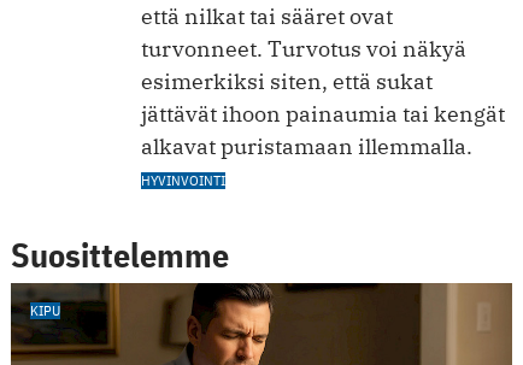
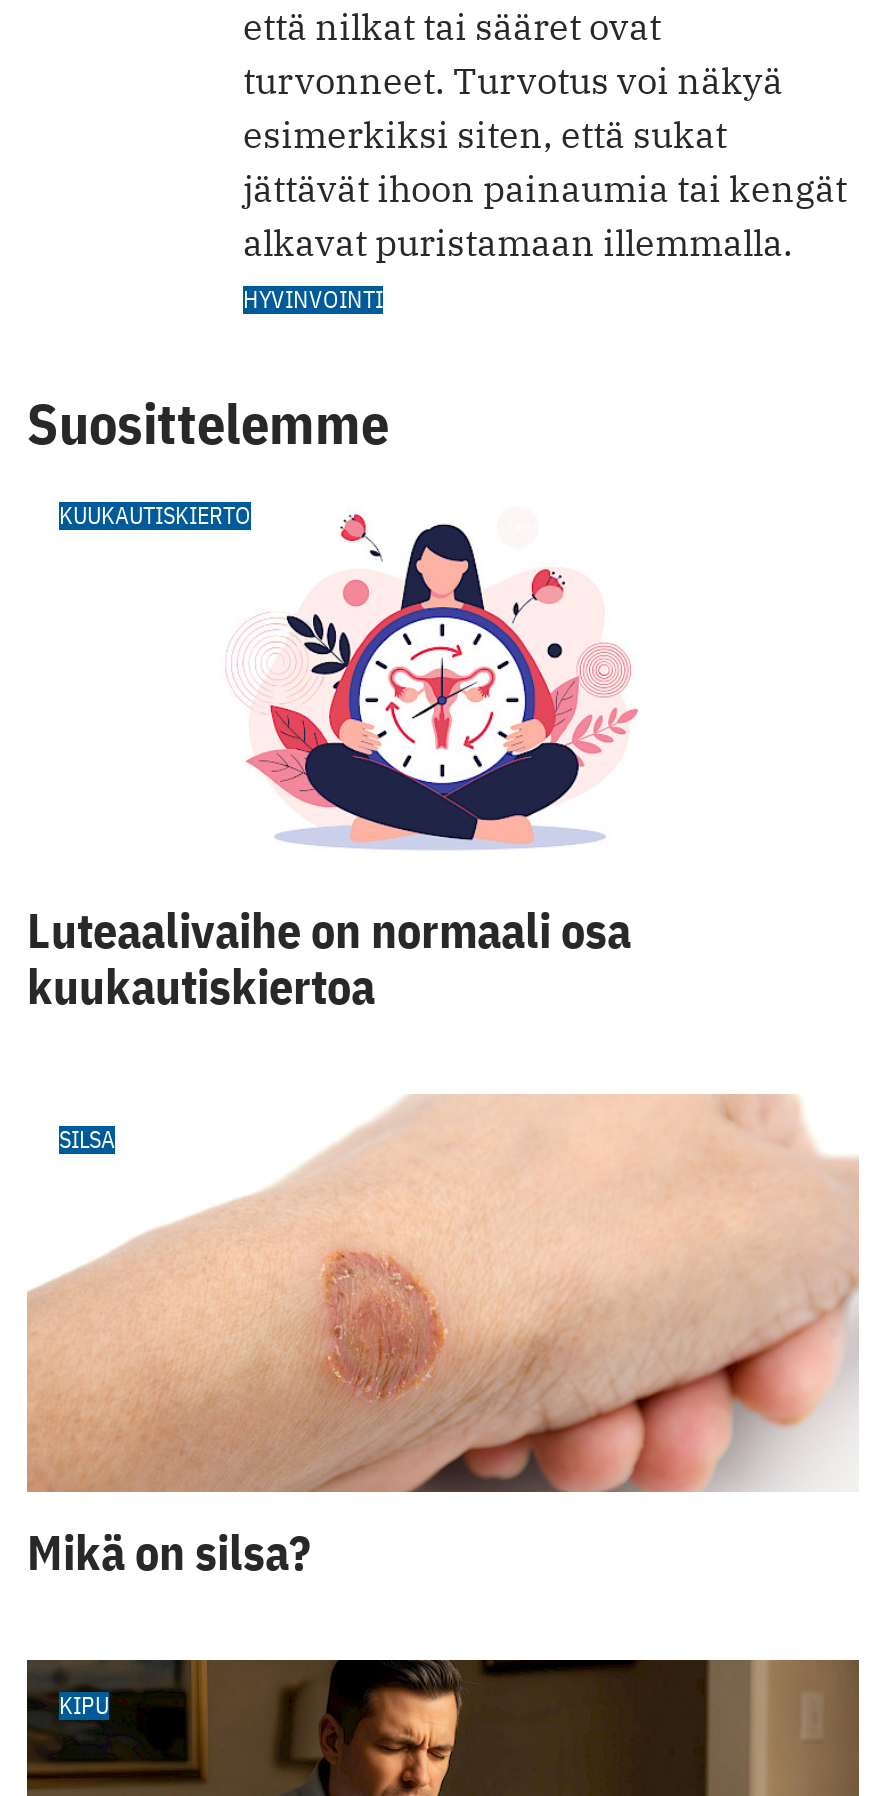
+ [image]
+ Luteaalivaihe on normaali osa
+ kuukautiskiertoa
+ SILSA

+ Mikä on silsa?

+ [image]
+ KUUKAUTISKIERTO
